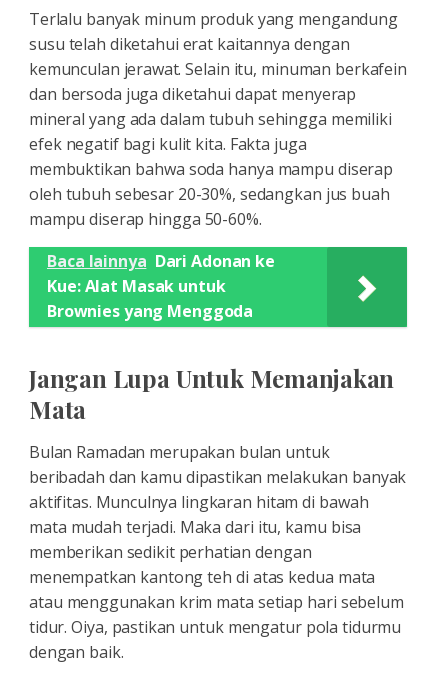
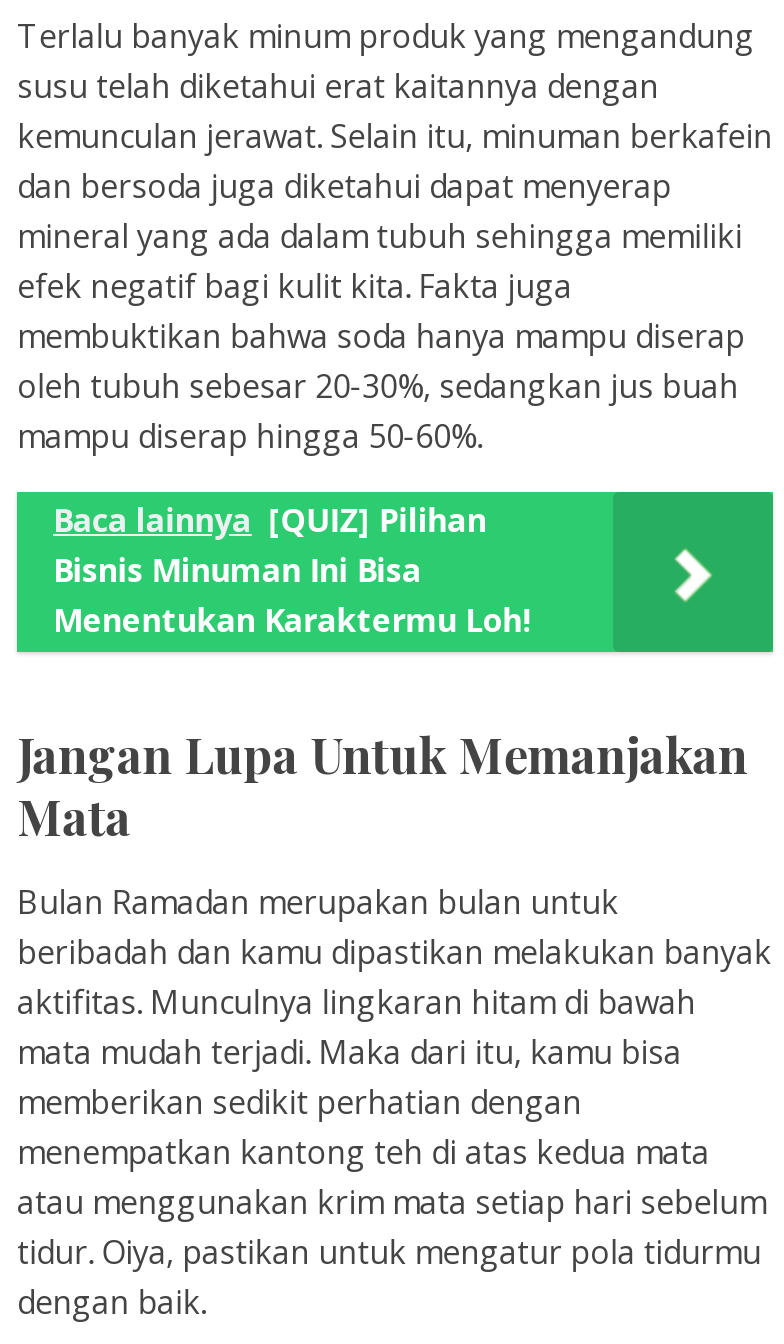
- Baca lainnya Dari Adonan ke
- Kue: Alat Masak untuk
- Brownies yang Menggoda
+ Baca lainnya [QUIZ] Pilihan
+ Bisnis Minuman Ini Bisa
+ Menentukan Karaktermu Loh!
